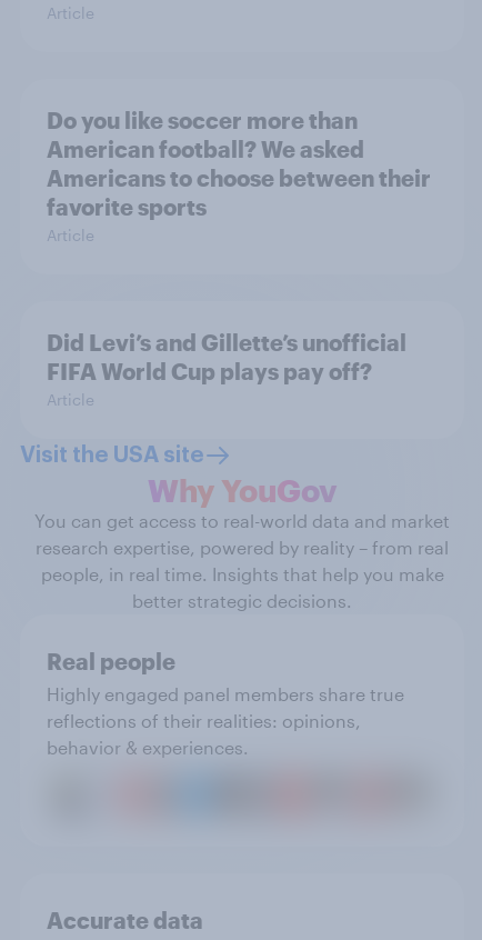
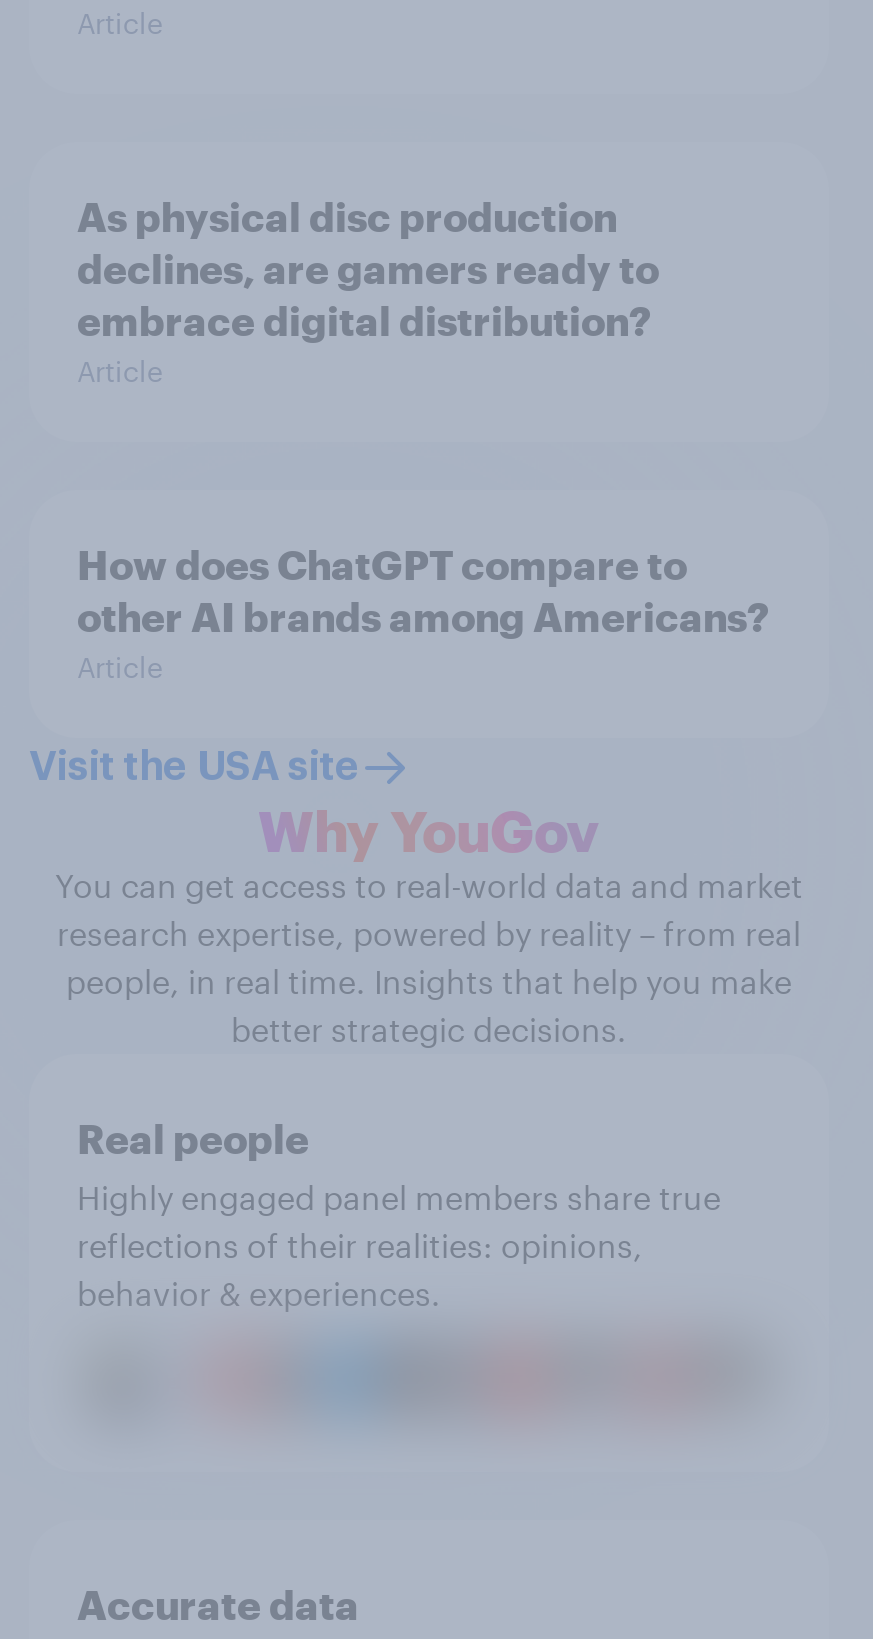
- Do you like soccer more than
- American football? We asked
- Americans to choose between their
- favorite sports
+ As physical disc production
+ declines, are gamers ready to
+ embrace digital distribution?

- Did Levi’s and Gillette’s unofficial
- FIFA World Cup plays pay off?
+ How does ChatGPT compare to
+ other AI brands among Americans?
